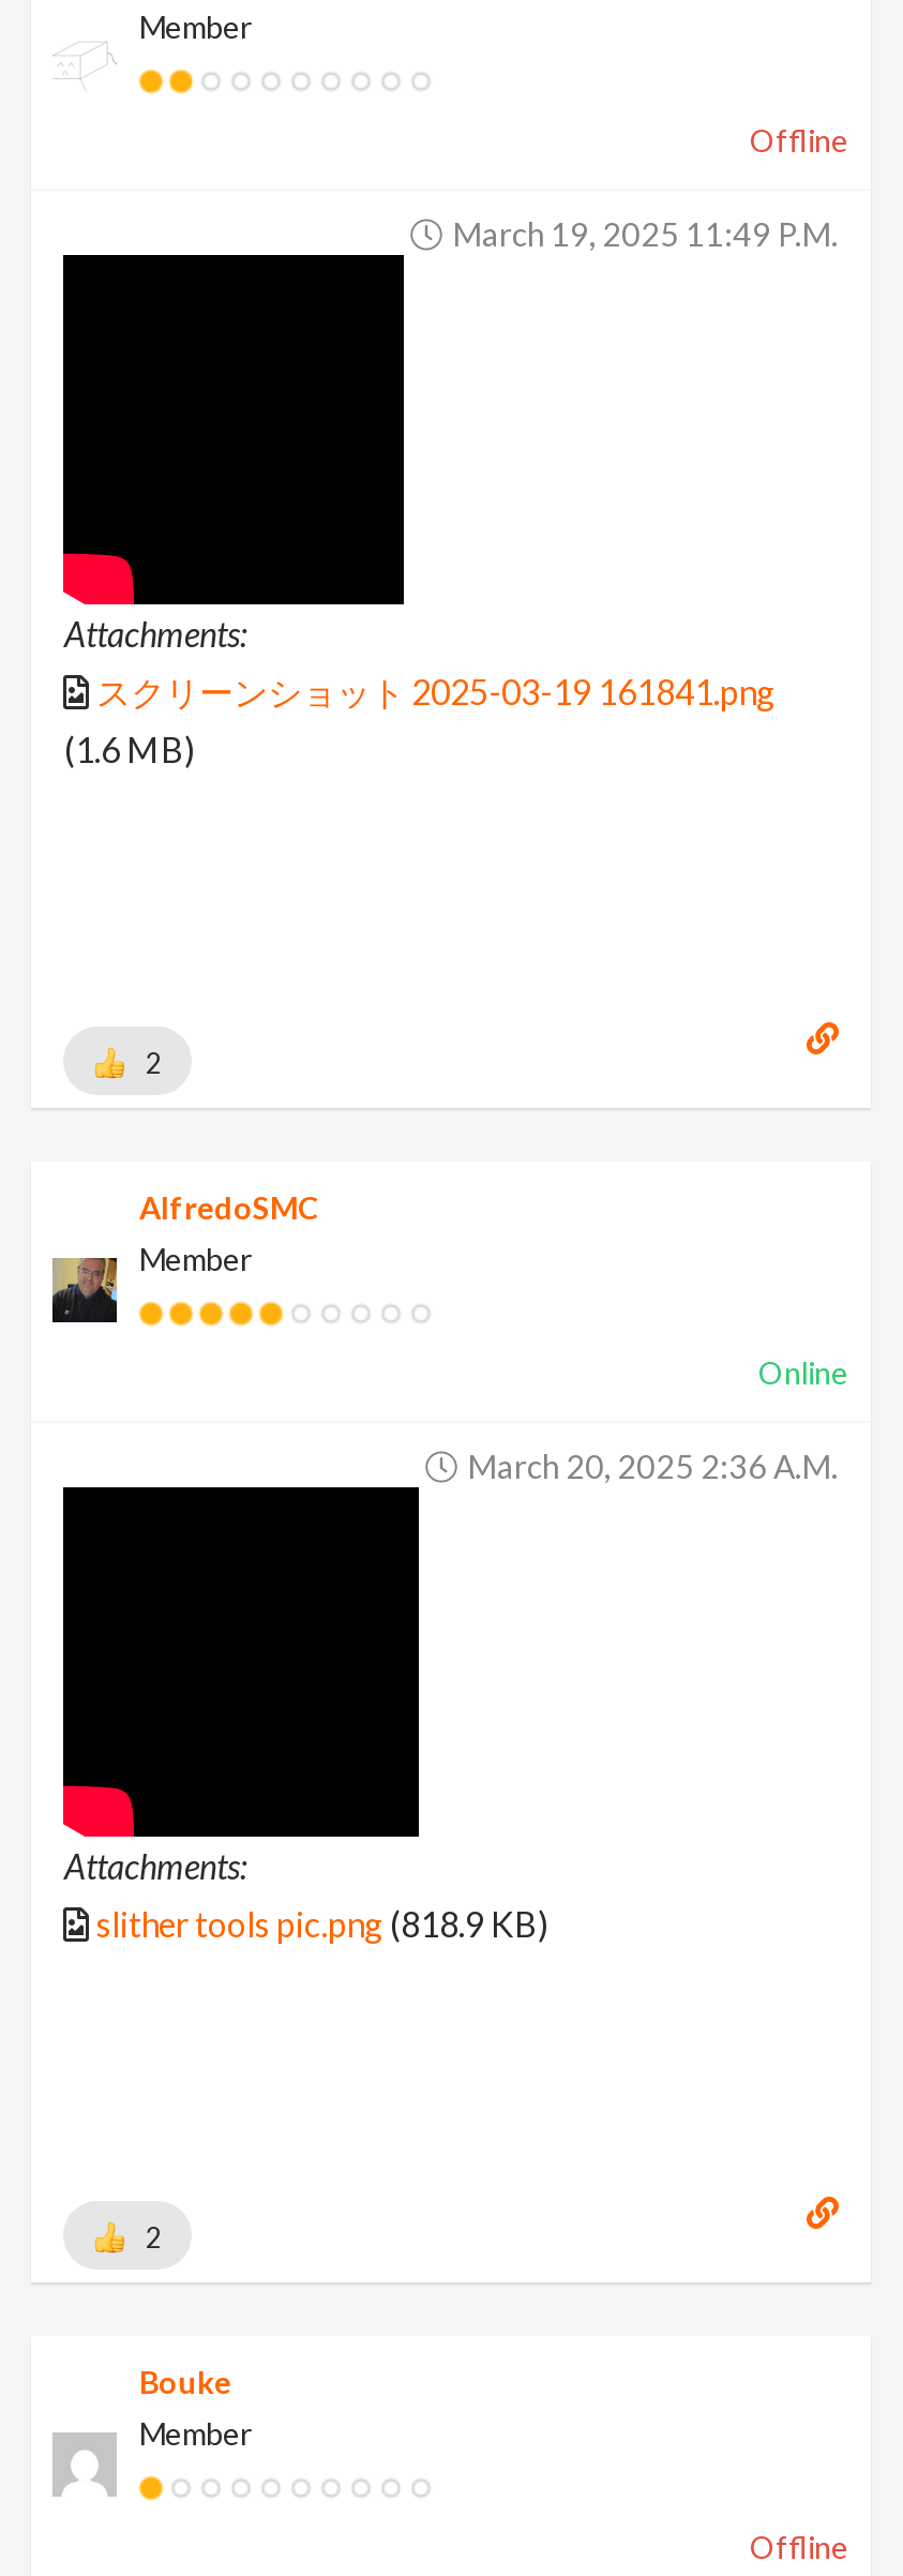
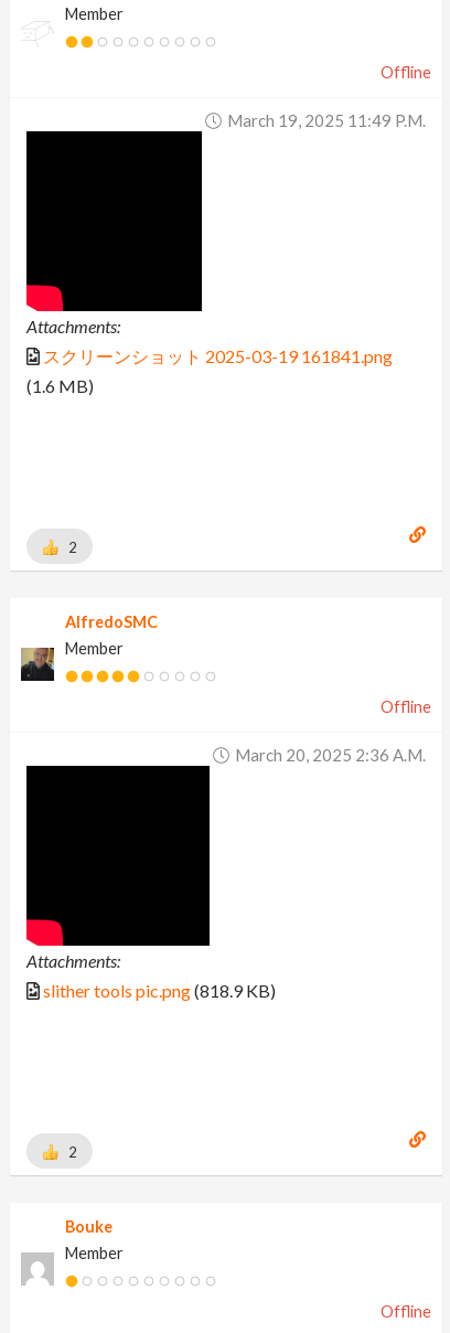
- Online
+ Offline
